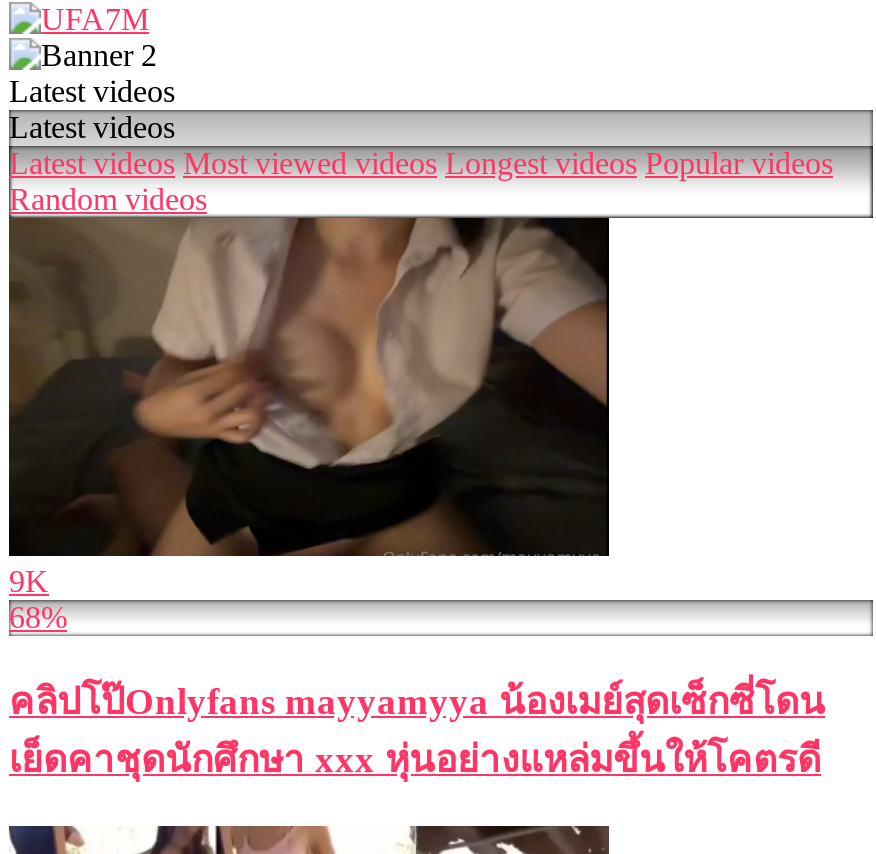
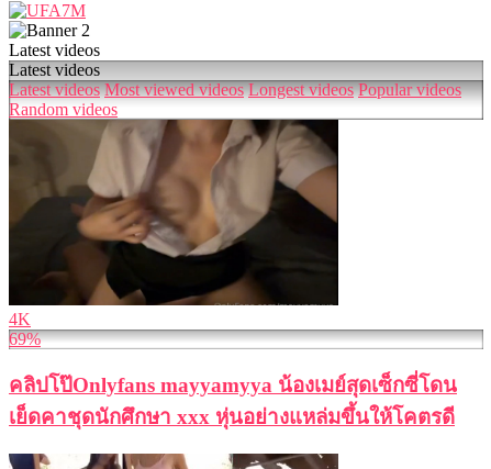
- 9K
- 68%
+ 4K
+ 69%
